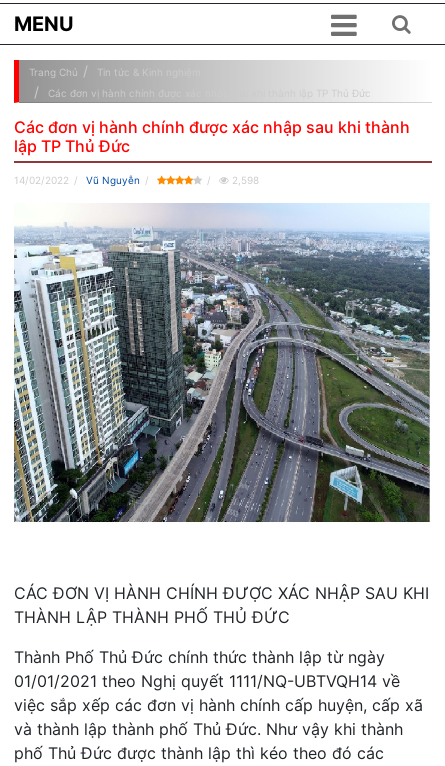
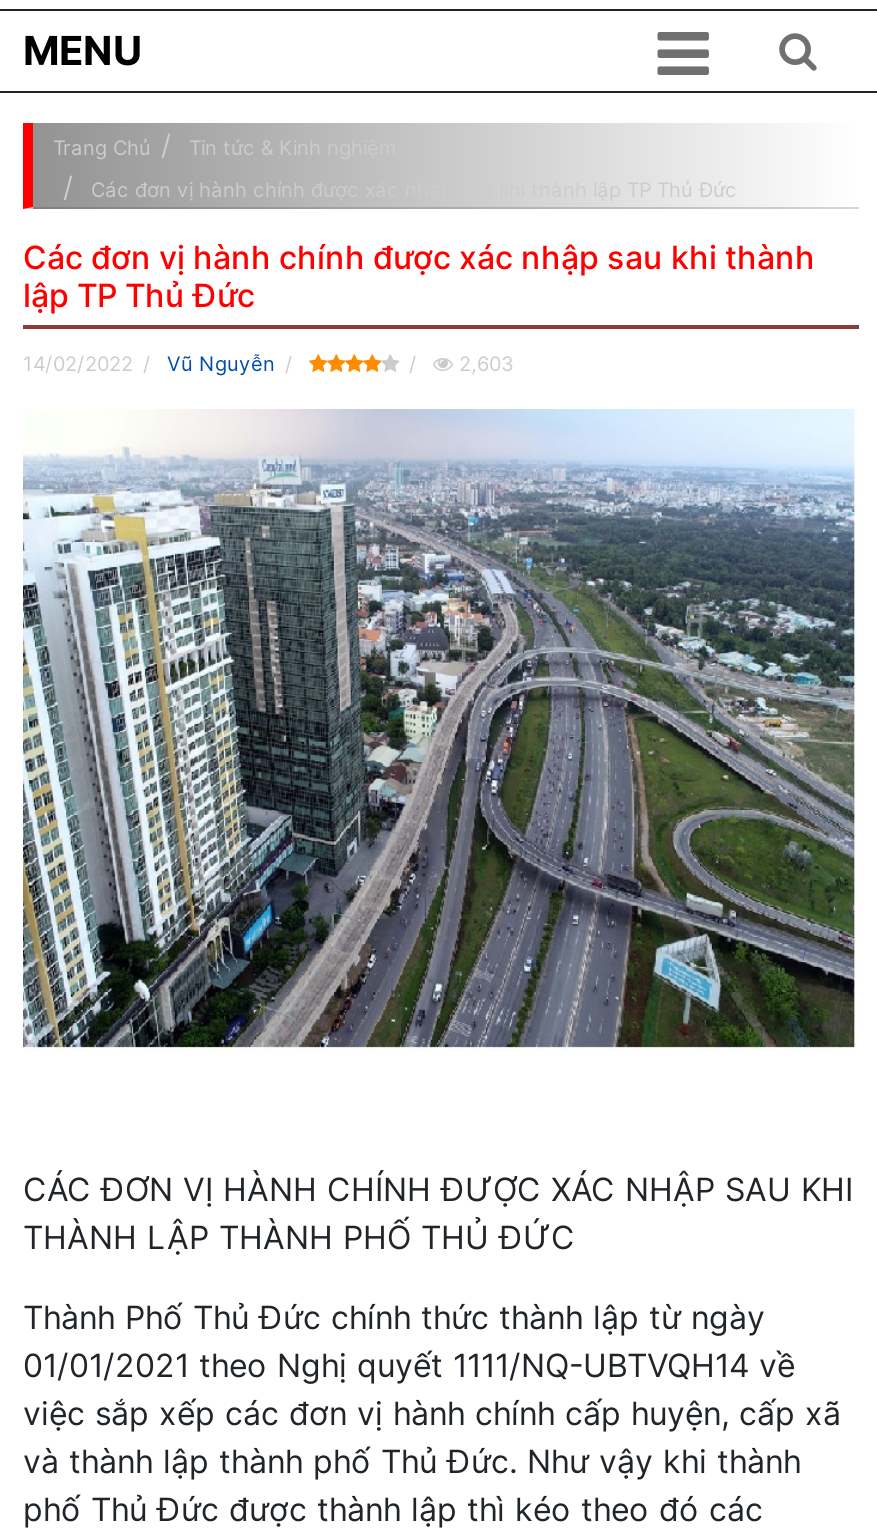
- 2,598
+ 2,603
